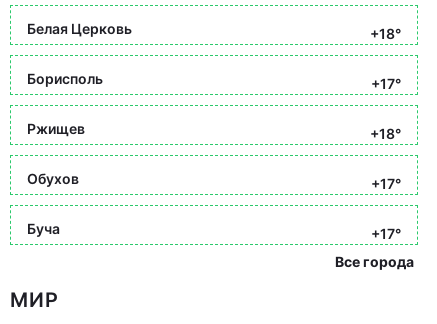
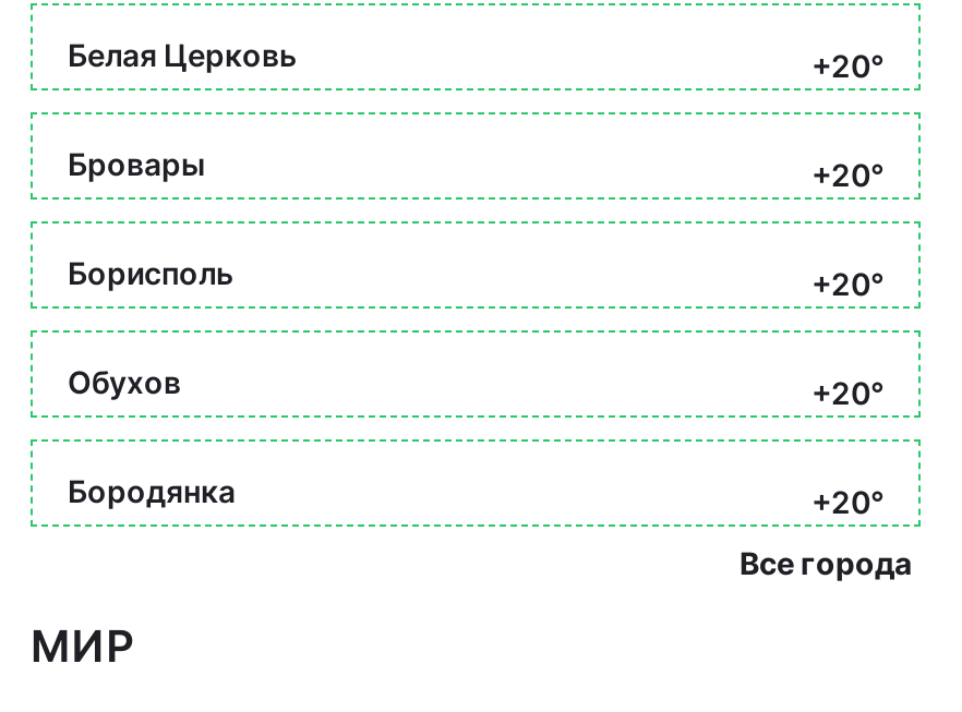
- +18°
+ +20°
+ Бровары
+ +20°

- +17°
- Ржищев
- +18°
+ +20°

moved down: Борисполь

- +17°
+ +20°

- Буча
- +17°
+ Бородянка
+ +20°
